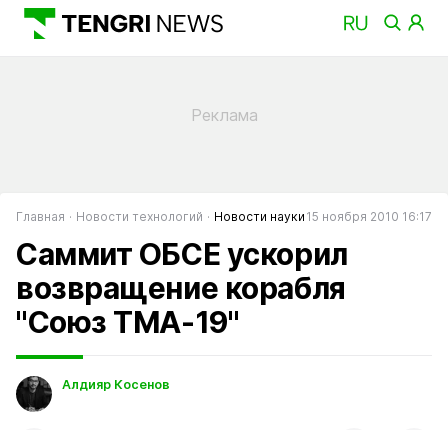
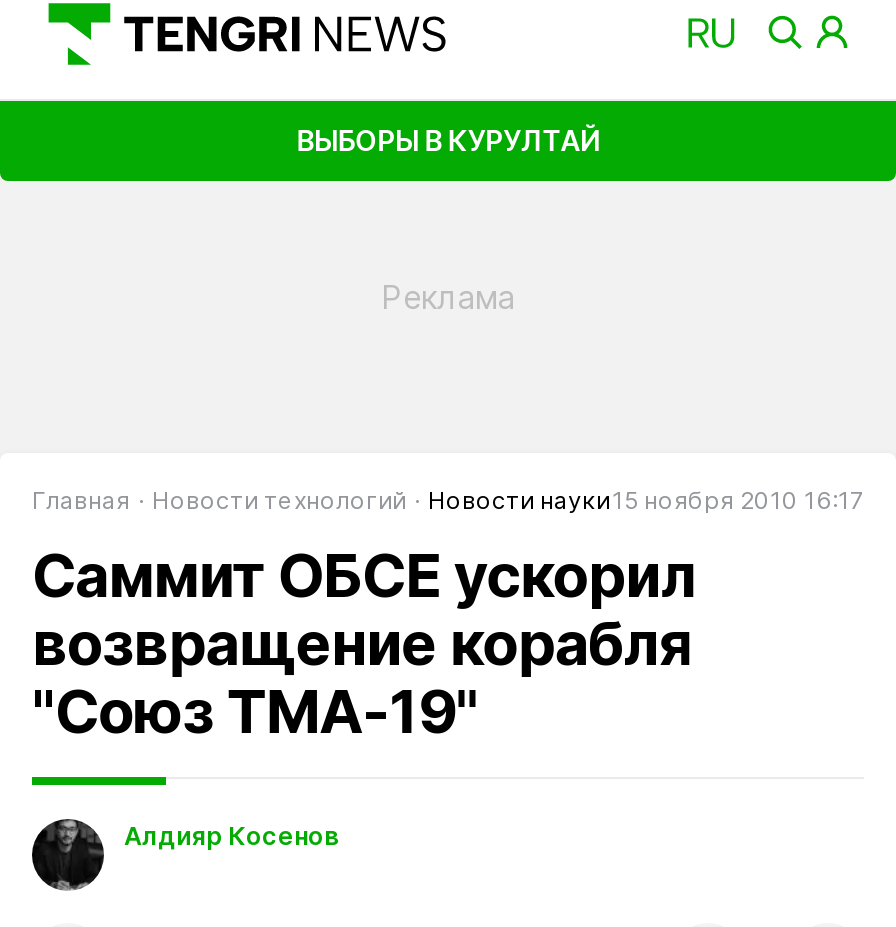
+ ВЫБОРЫ В КУРУЛТАЙ
